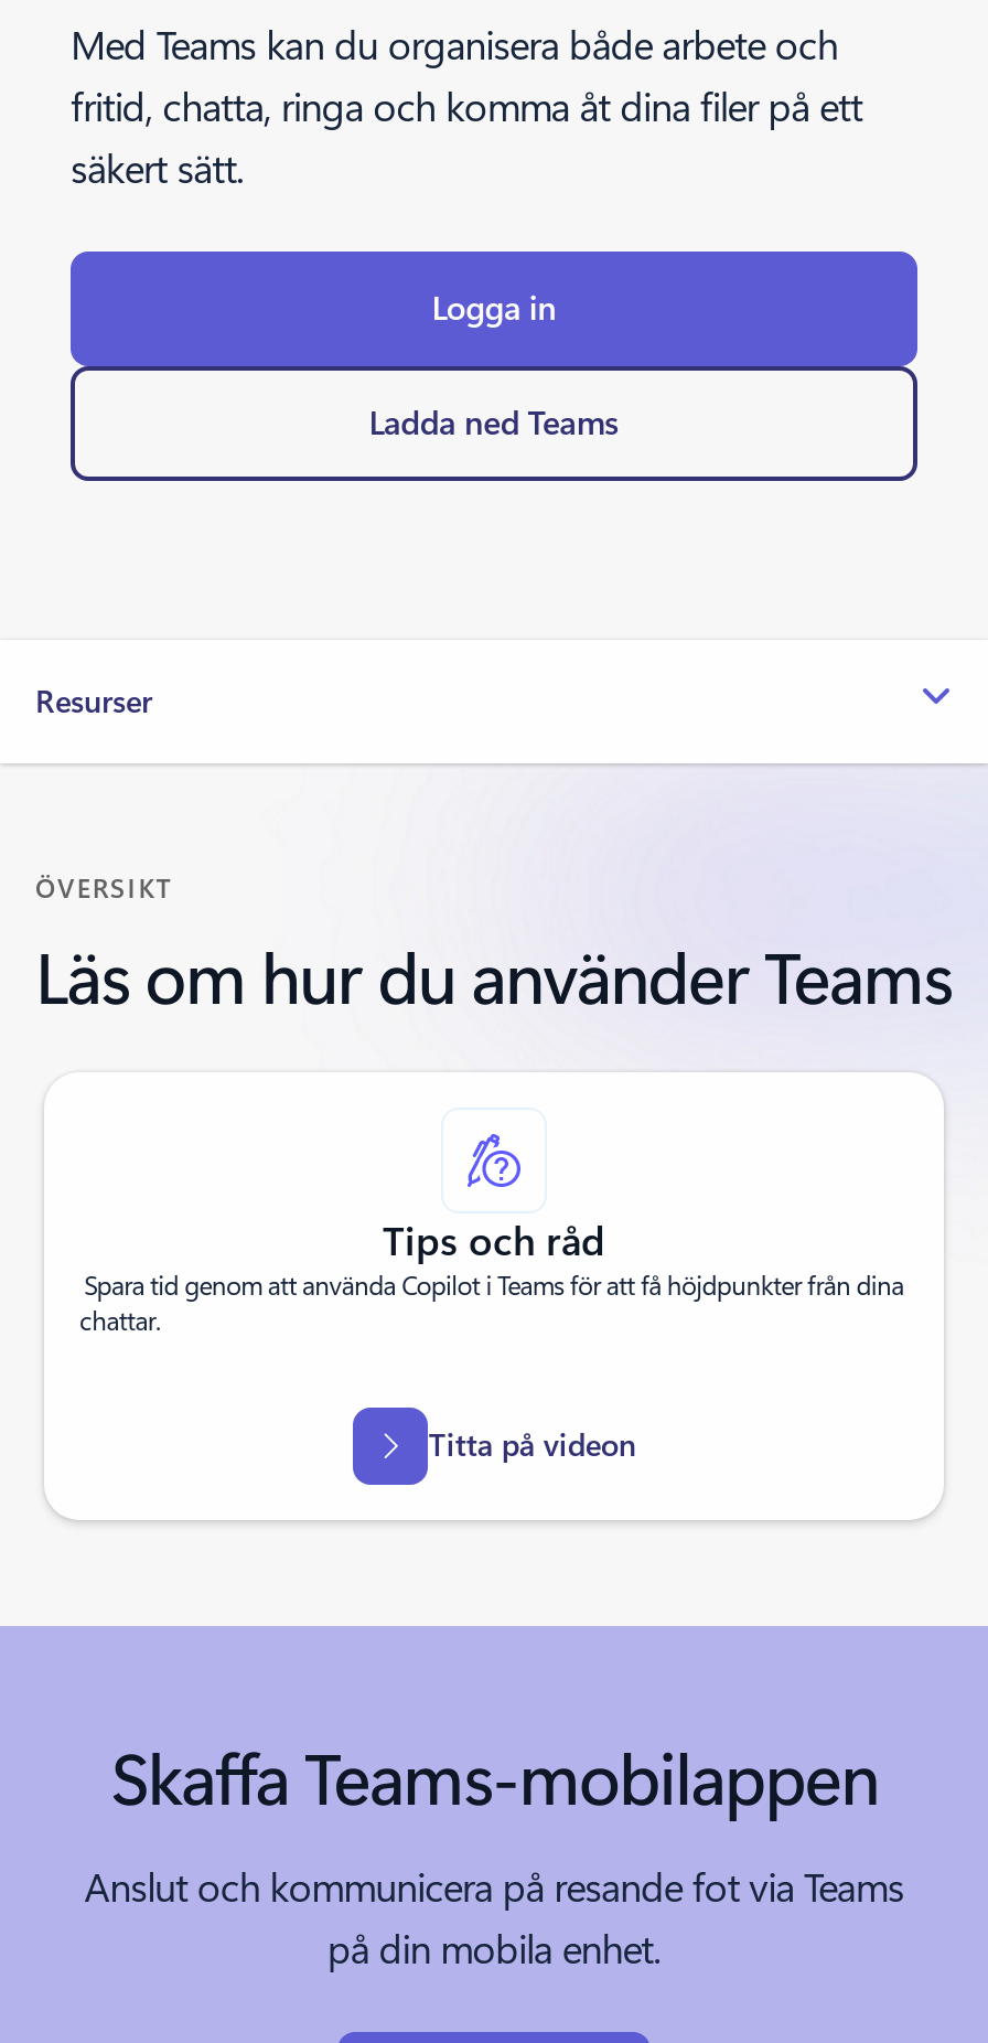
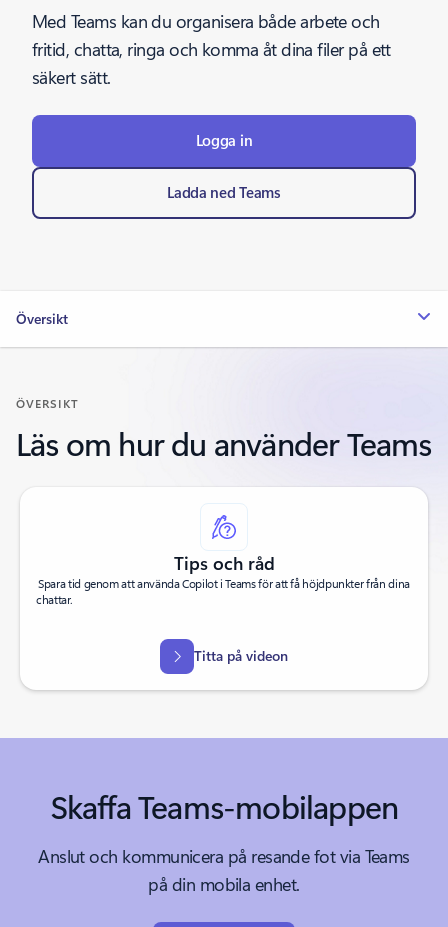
- Resurser
+ Översikt
